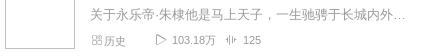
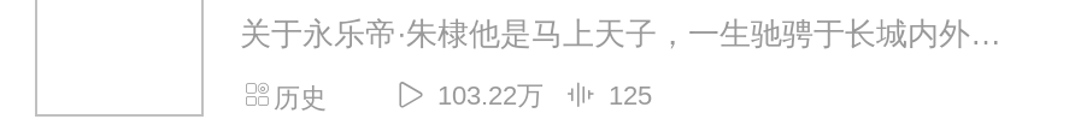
- 103.18万
+ 103.22万
